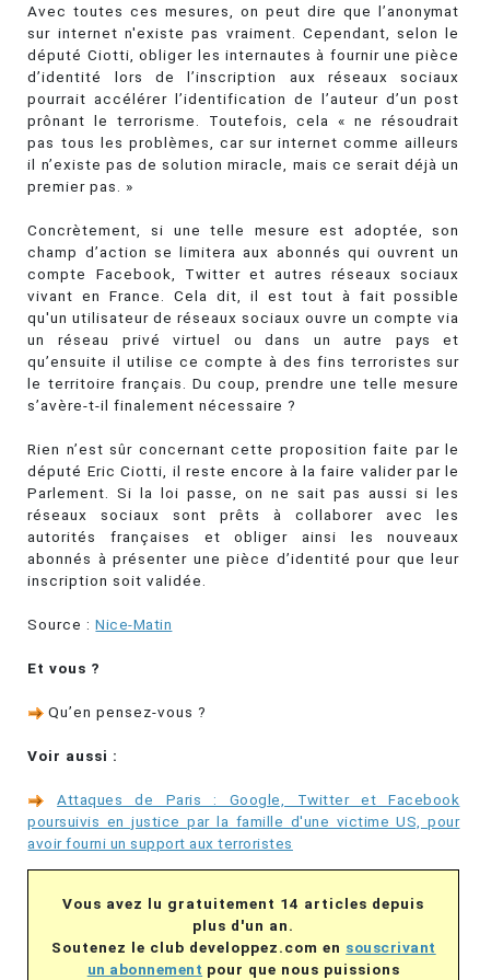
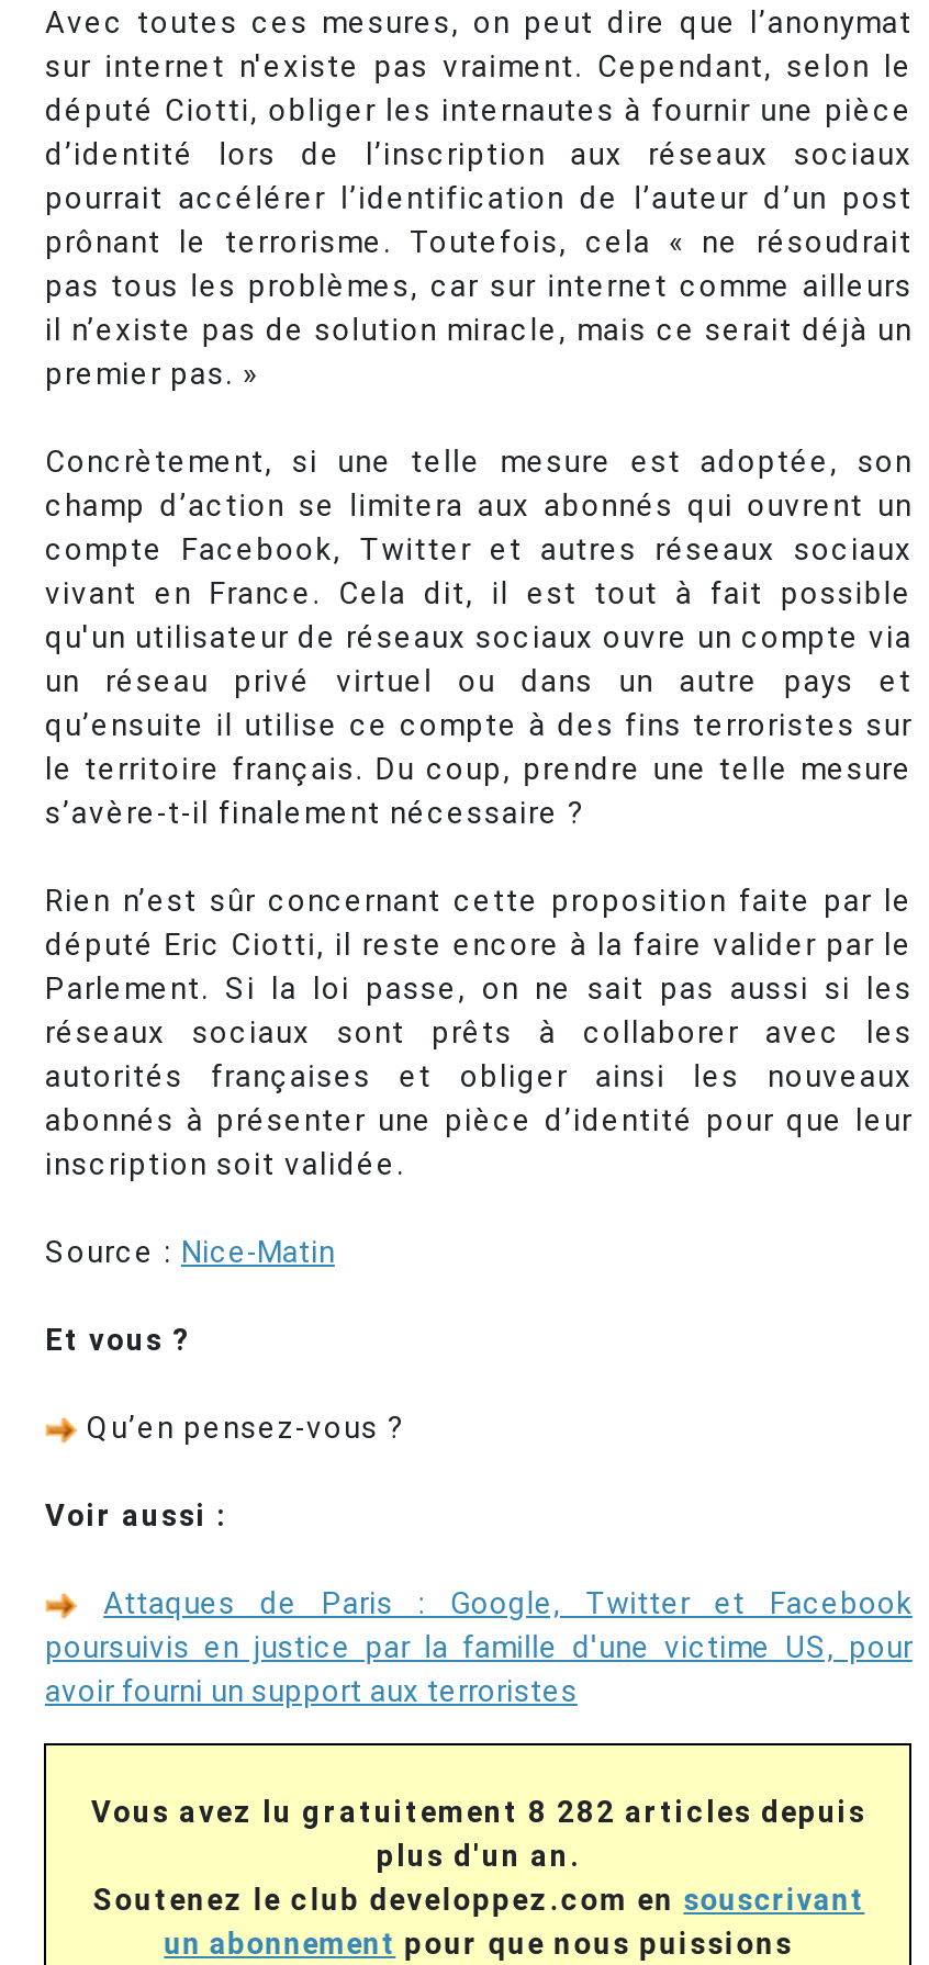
- Vous avez lu gratuitement 14 articles depuis
+ Vous avez lu gratuitement 8 282 articles depuis
